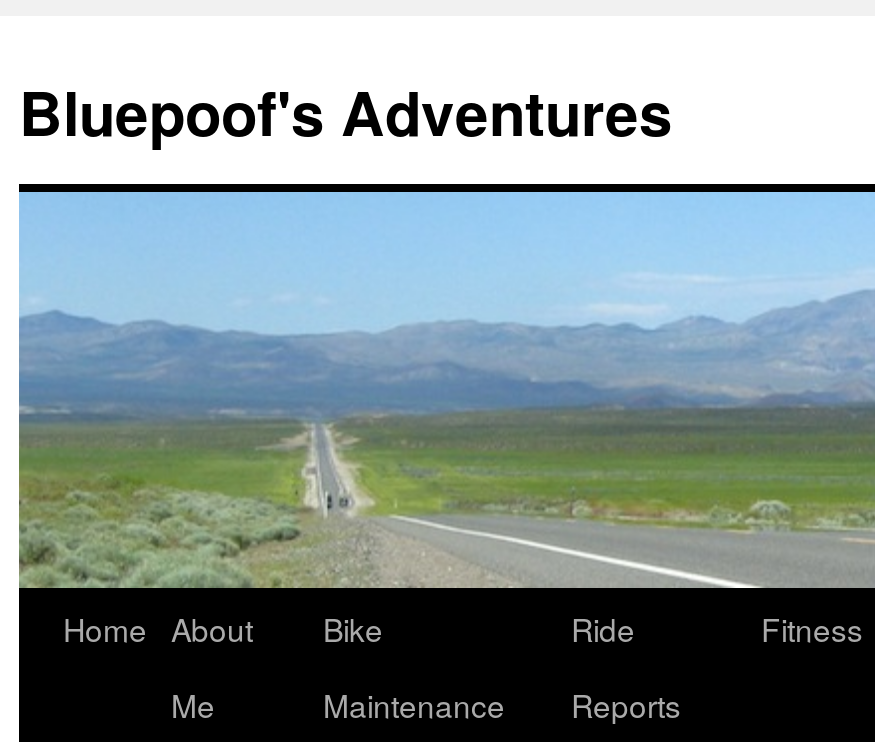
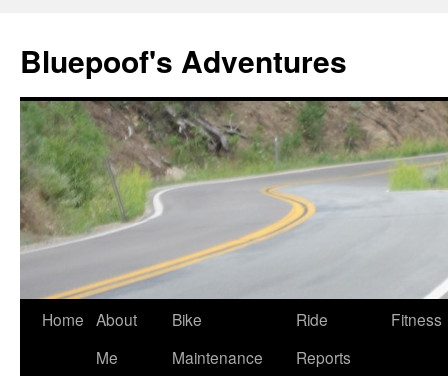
- [image]
+ [image]
